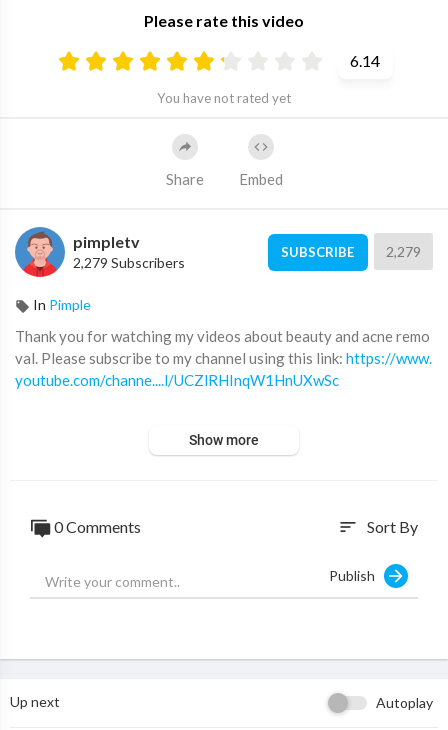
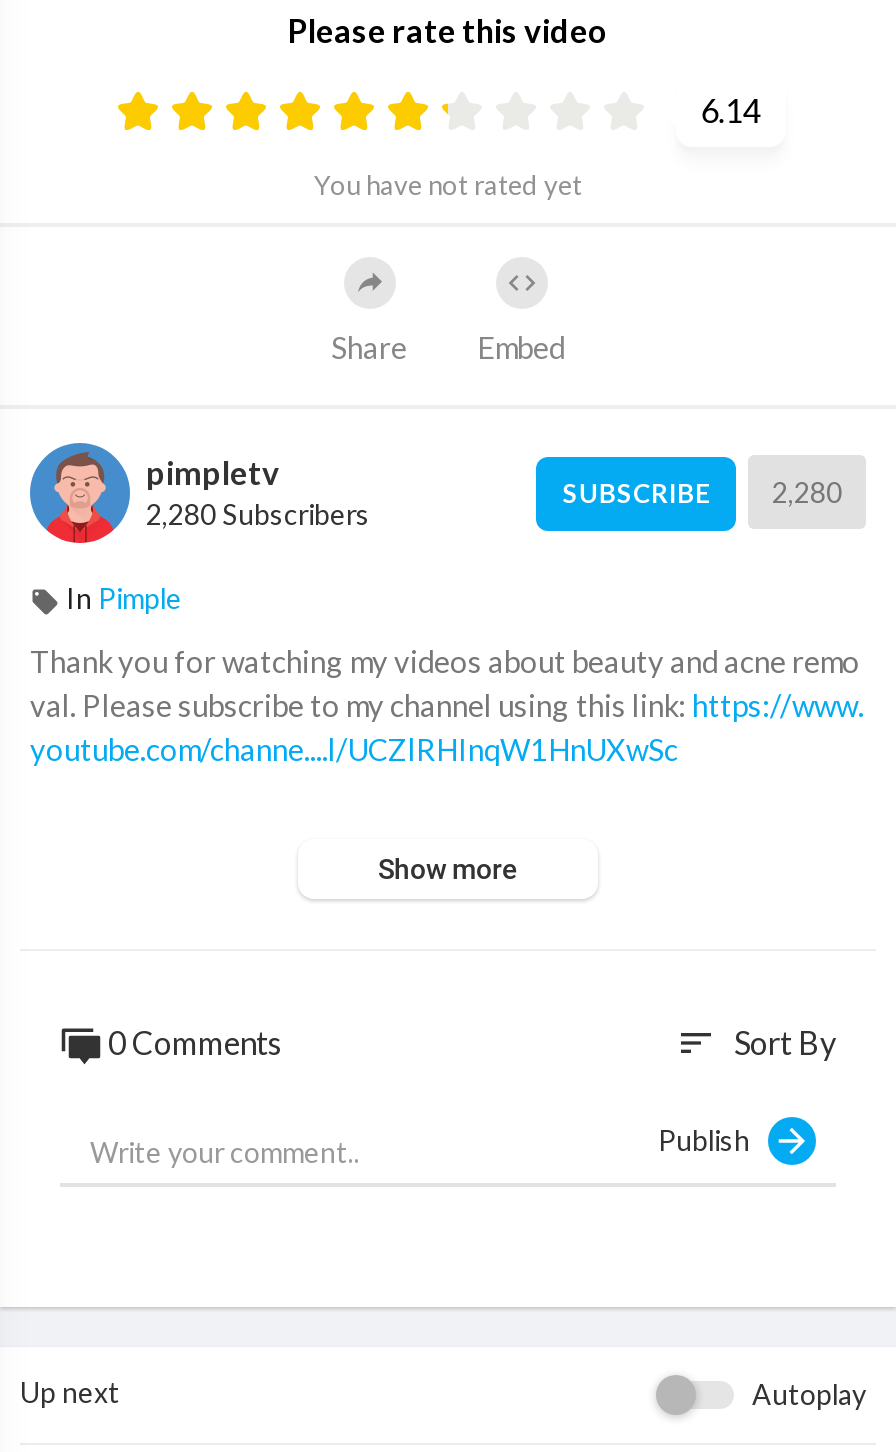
- SUBSCRIBE 2,279
+ SUBSCRIBE 2,280

- 2,279 Subscribers
+ 2,280 Subscribers
